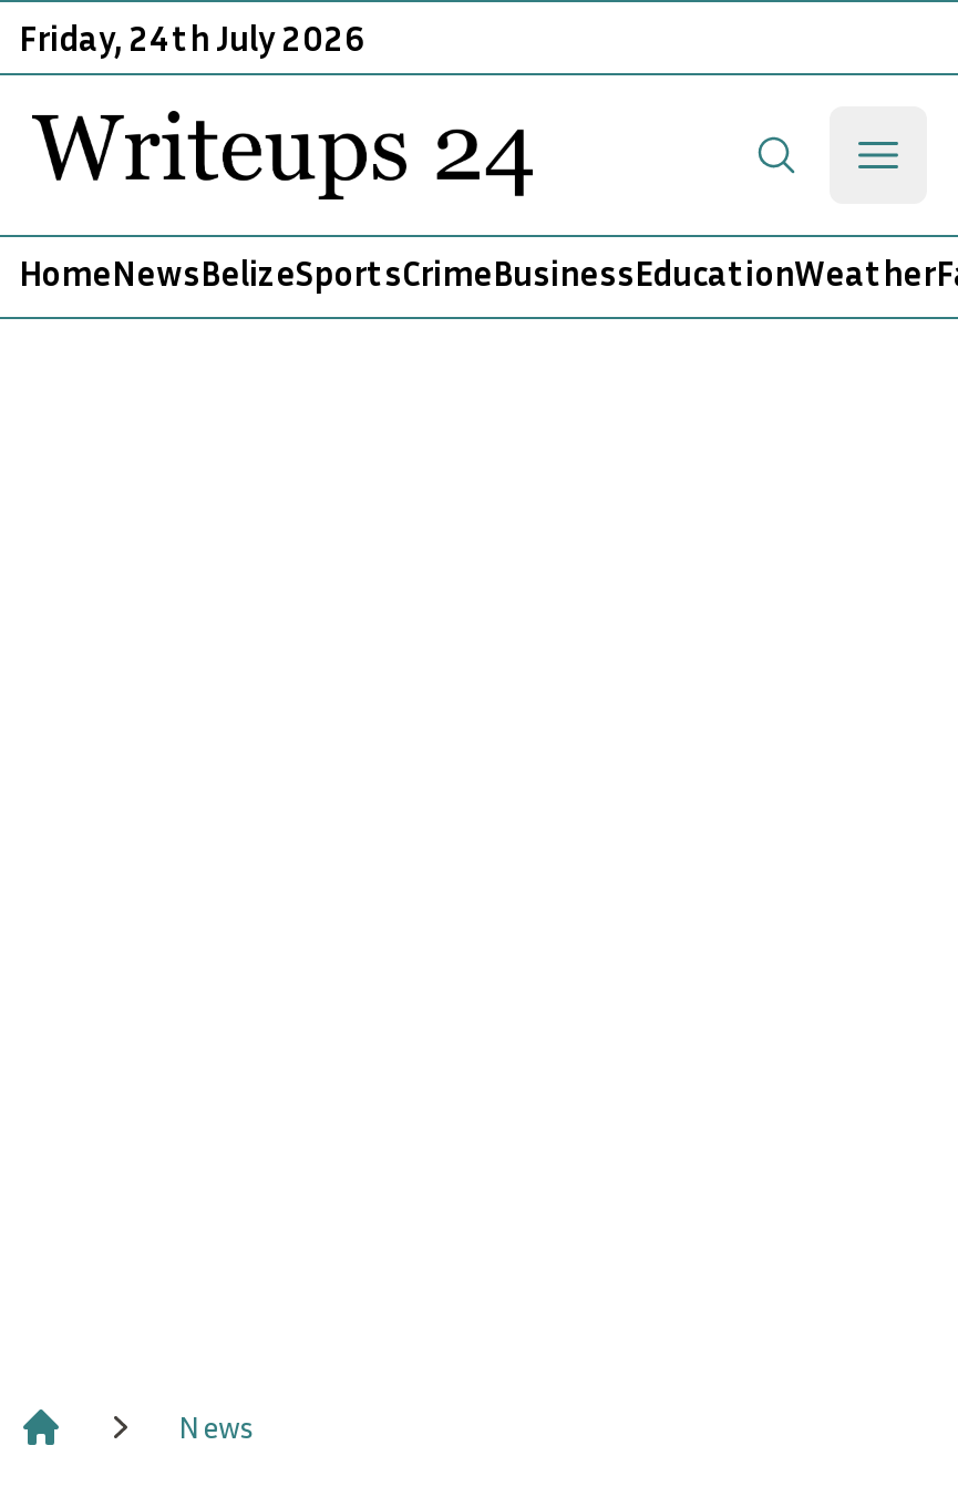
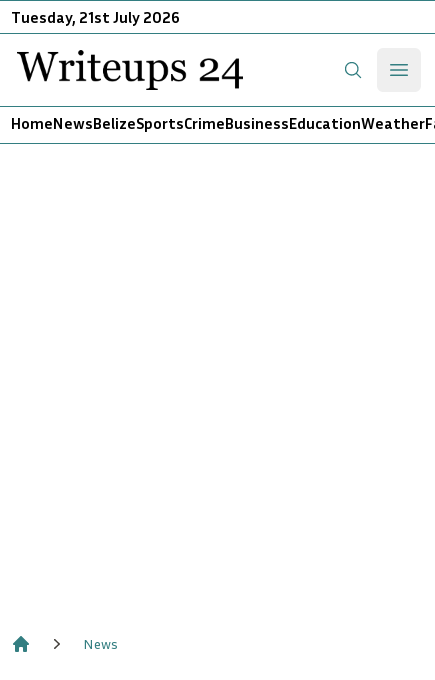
- Friday, 24th July 2026
+ Tuesday, 21st July 2026
